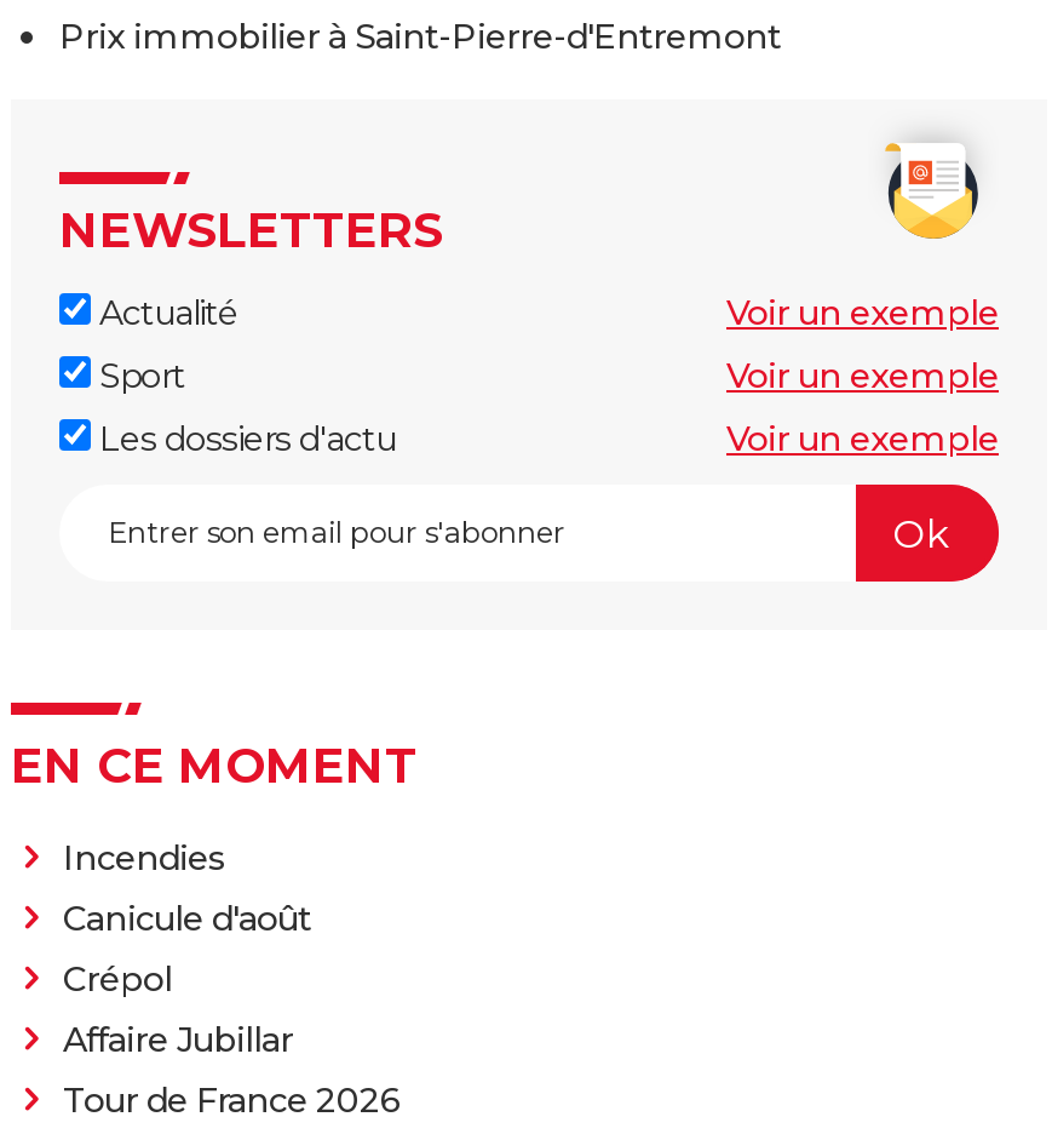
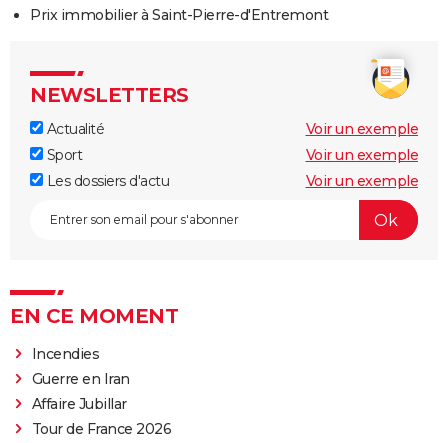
- Canicule d'août
- Crépol
+ Guerre en Iran
